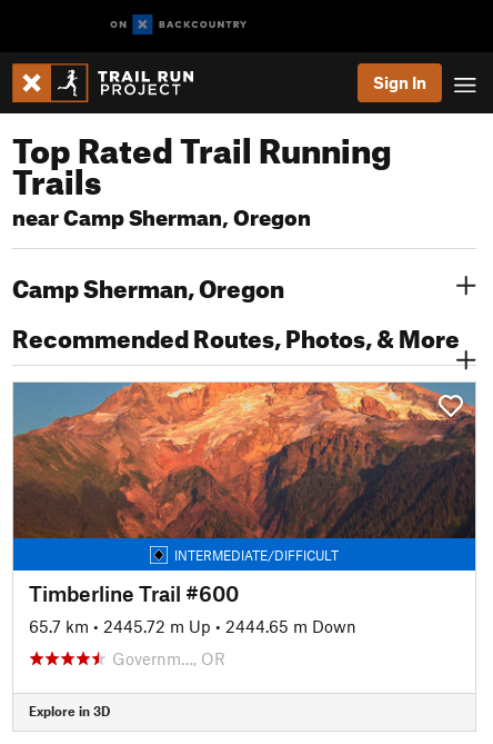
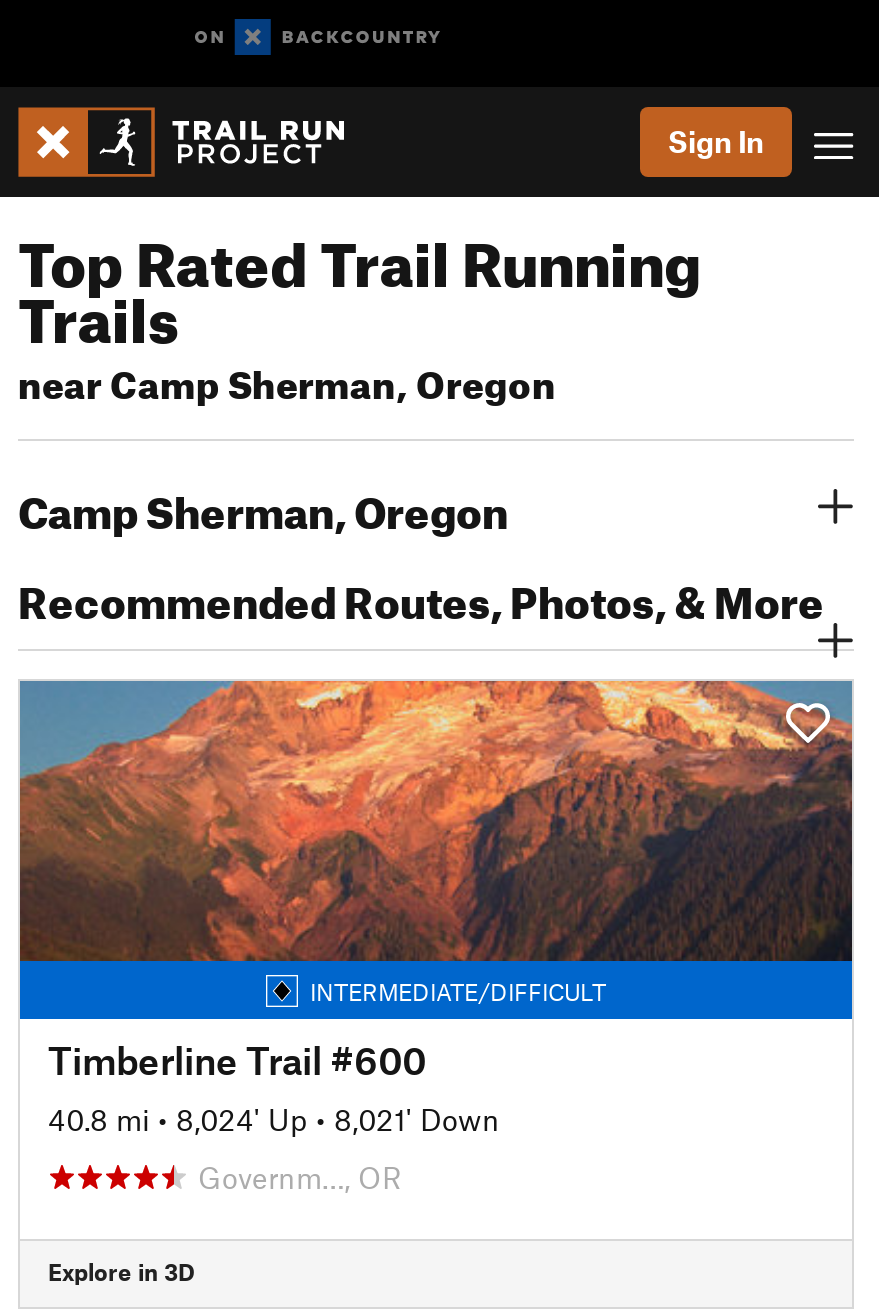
- 65.7 km • 2445.72 m Up • 2444.65 m Down
+ 40.8 mi • 8,024' Up • 8,021' Down
